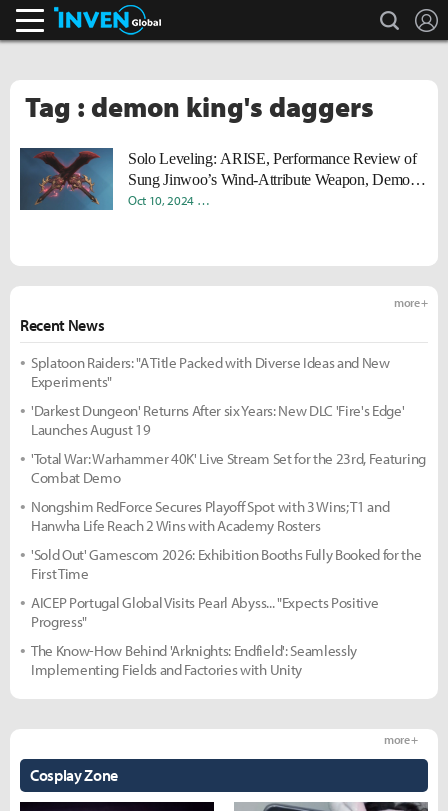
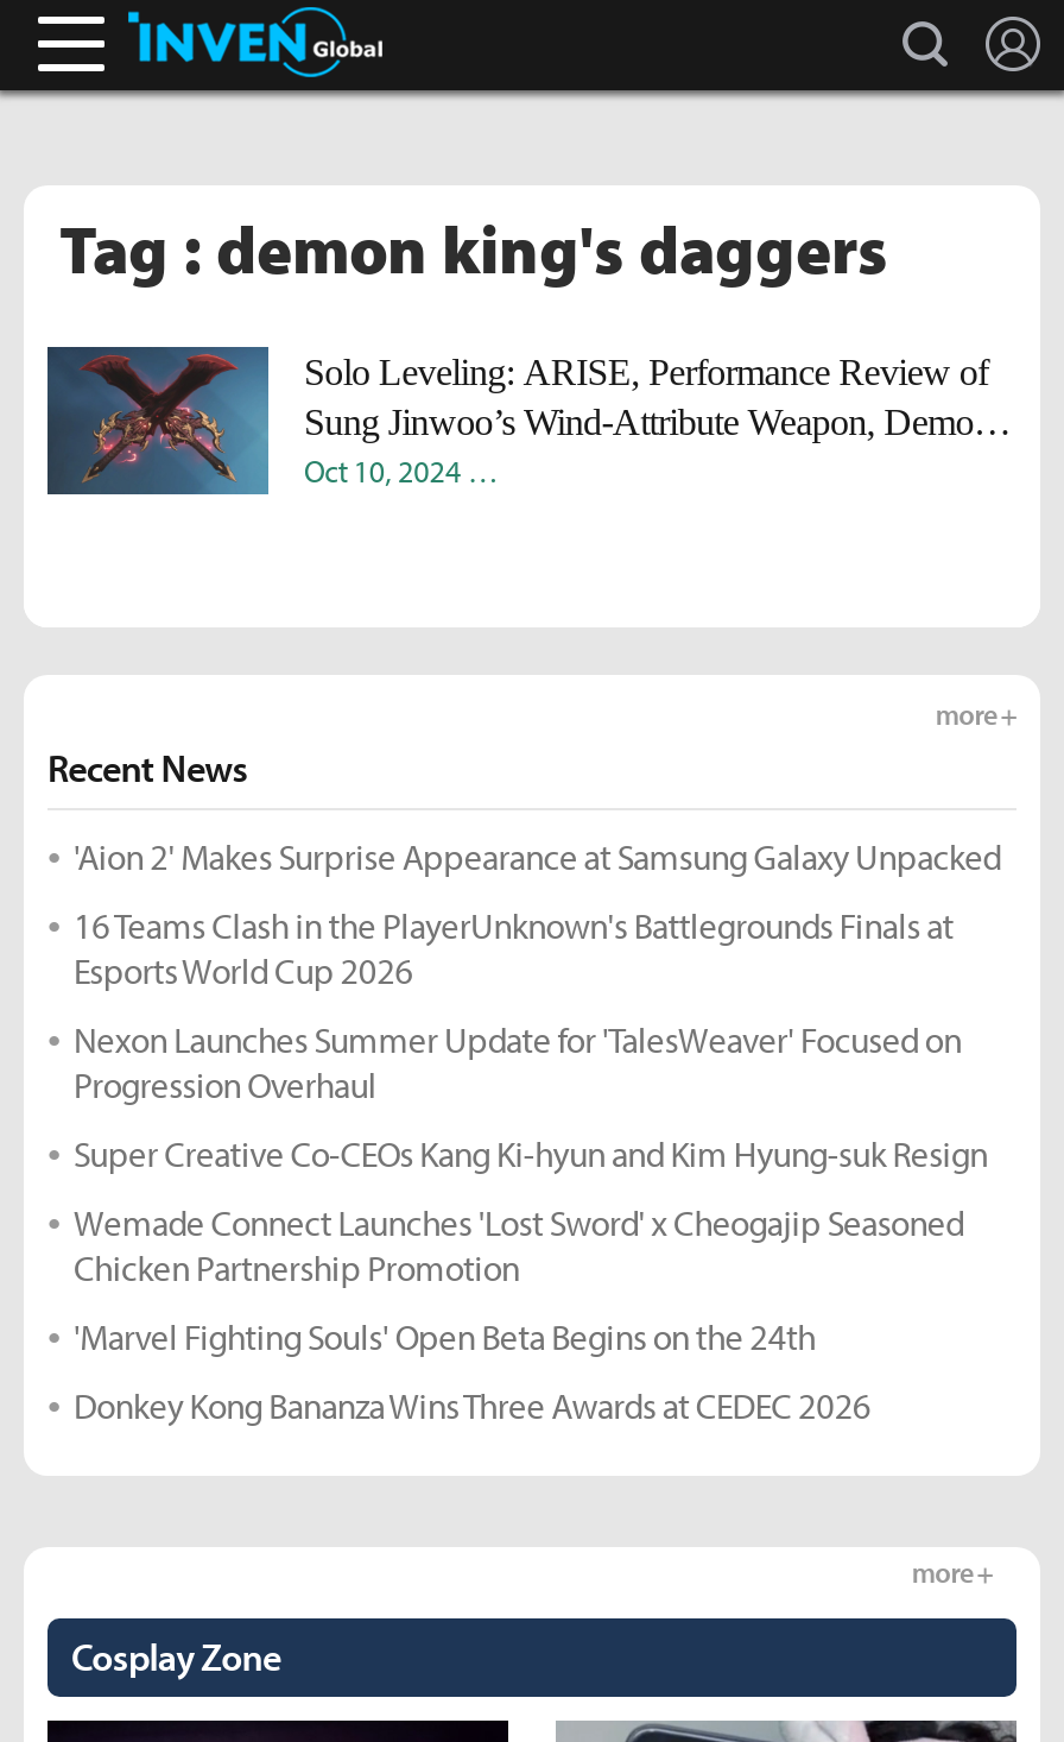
- Splatoon Raiders: "A Title Packed with Diverse Ideas and New
- Experiments"
+ 'Aion 2' Makes Surprise Appearance at Samsung Galaxy Unpacked

- 'Darkest Dungeon' Returns After six Years: New DLC 'Fire's Edge'
- Launches August 19
+ 16 Teams Clash in the PlayerUnknown's Battlegrounds Finals at
+ Esports World Cup 2026

- 'Total War: Warhammer 40K' Live Stream Set for the 23rd, Featuring
- Combat Demo
+ Nexon Launches Summer Update for 'TalesWeaver' Focused on
+ Progression Overhaul

- Nongshim RedForce Secures Playoff Spot with 3 Wins; T1 and
- Hanwha Life Reach 2 Wins with Academy Rosters
+ Super Creative Co-CEOs Kang Ki-hyun and Kim Hyung-suk Resign

- 'Sold Out' Gamescom 2026: Exhibition Booths Fully Booked for the
- First Time
+ Wemade Connect Launches 'Lost Sword' x Cheogajip Seasoned
+ Chicken Partnership Promotion

- AICEP Portugal Global Visits Pearl Abyss... "Expects Positive
- Progress"
+ 'Marvel Fighting Souls' Open Beta Begins on the 24th

- The Know-How Behind 'Arknights: Endfield': Seamlessly
- Implementing Fields and Factories with Unity
+ Donkey Kong Bananza Wins Three Awards at CEDEC 2026
